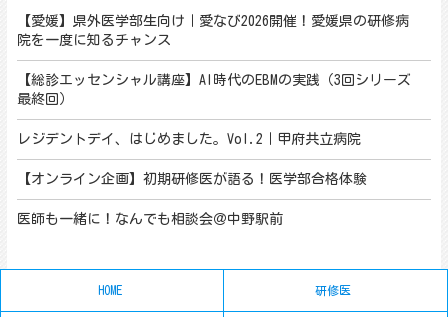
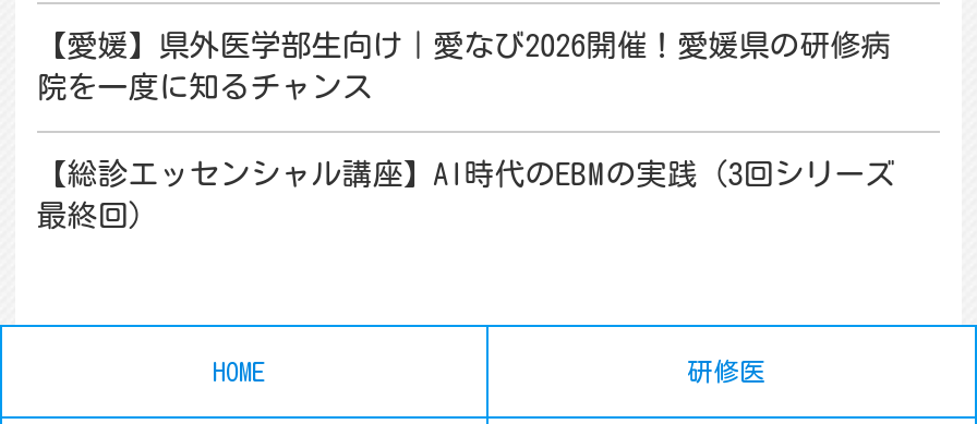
- レジデントデイ、はじめました。Vol.2｜甲府共立病院
- 【オンライン企画】初期研修医が語る！医学部合格体験
- 医師も一緒に！なんでも相談会＠中野駅前
